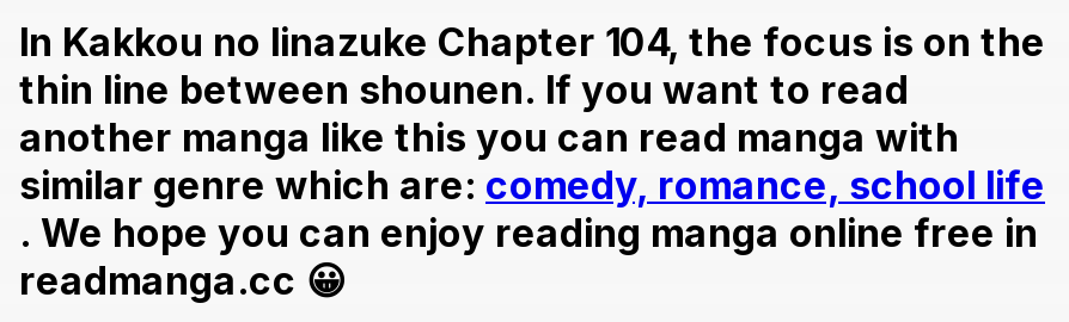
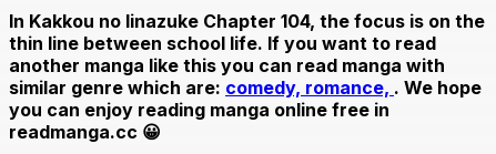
- thin line between shounen. If you want to read
+ thin line between school life. If you want to read

- similar genre which are:comedy, romance, school life
- . We hope you can enjoy reading manga online free in
+ similar genre which are:comedy, romance,. We hope
+ you can enjoy reading manga online free in
